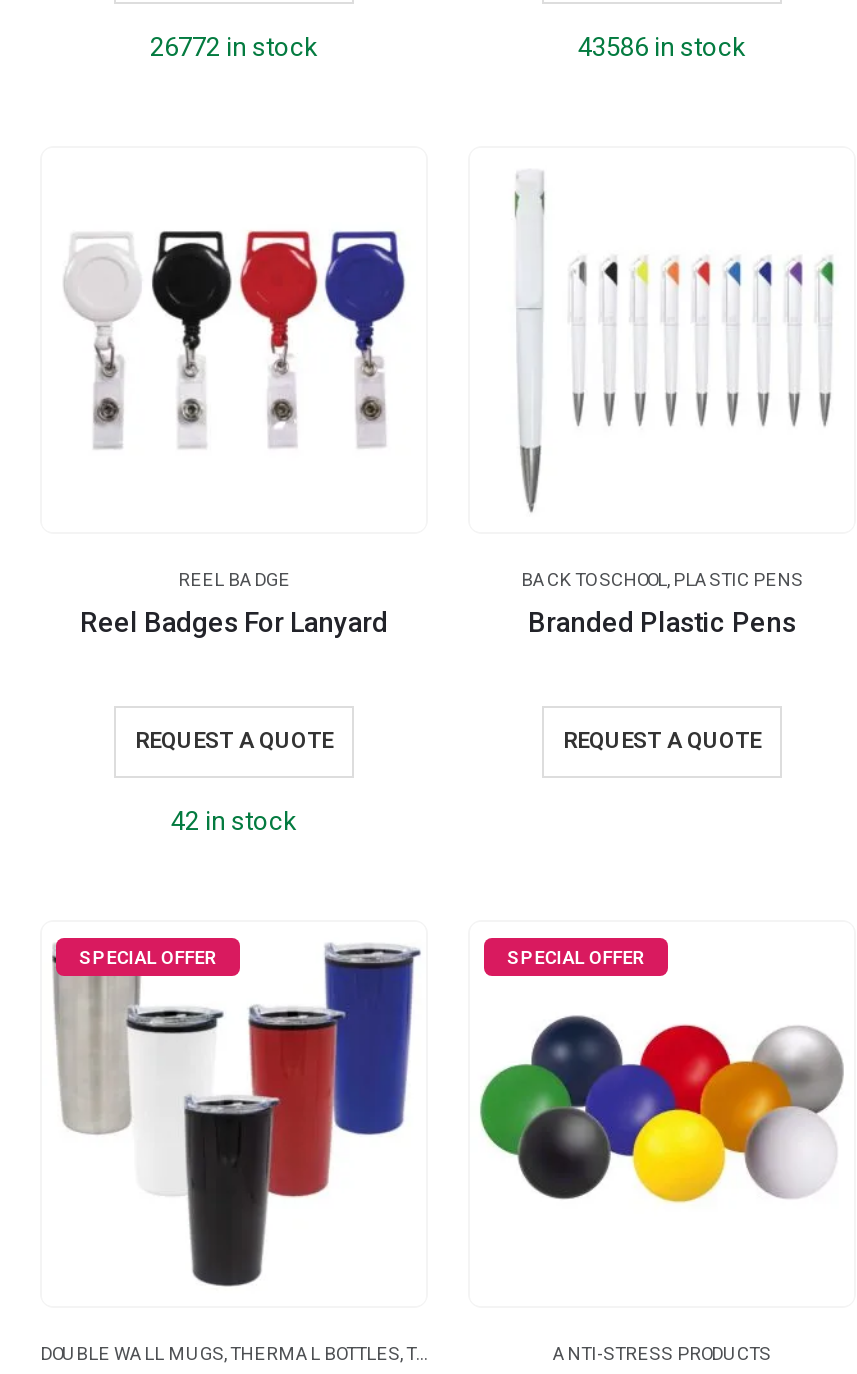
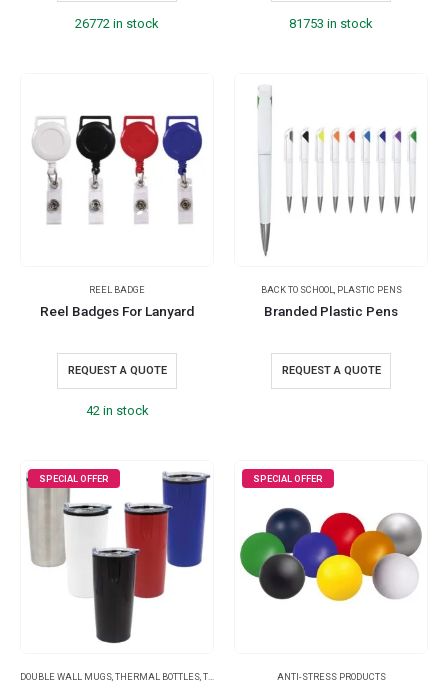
- 43586 in stock
+ 81753 in stock
